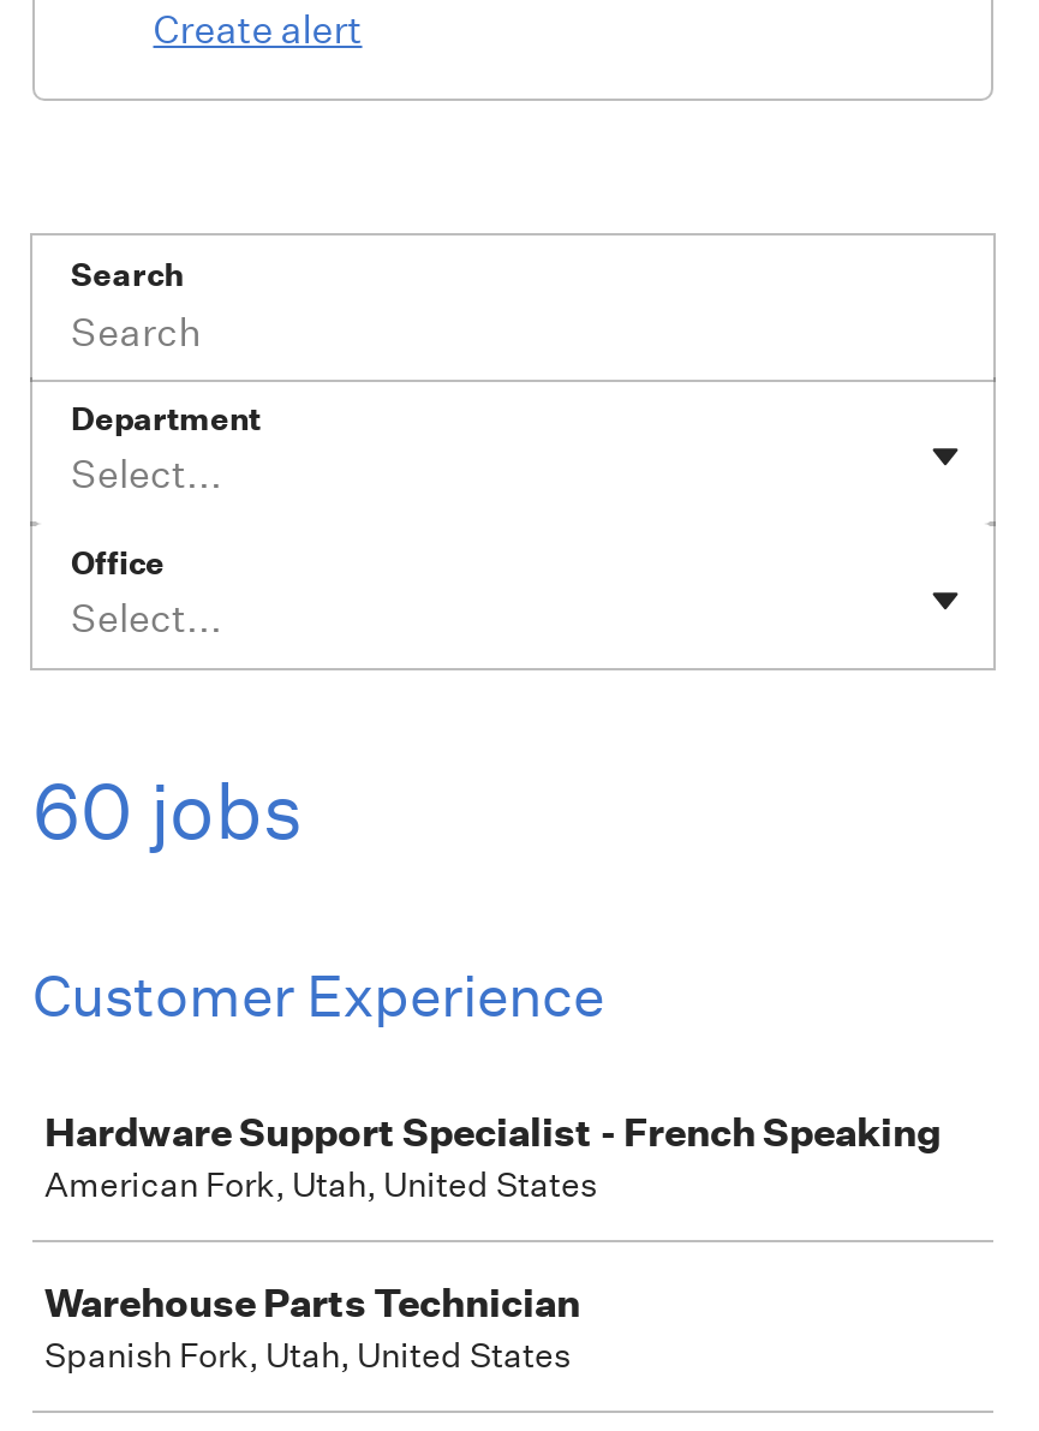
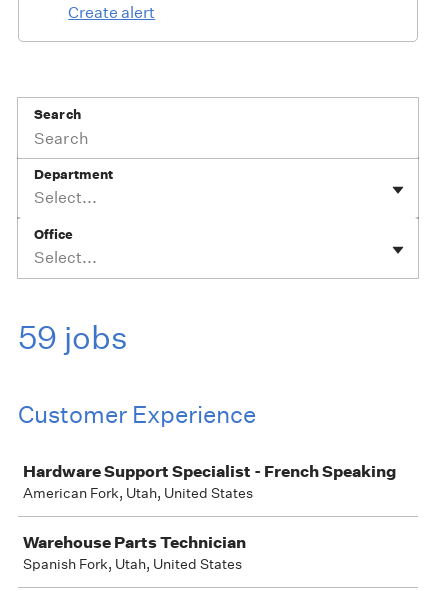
- 60 jobs
+ 59 jobs
